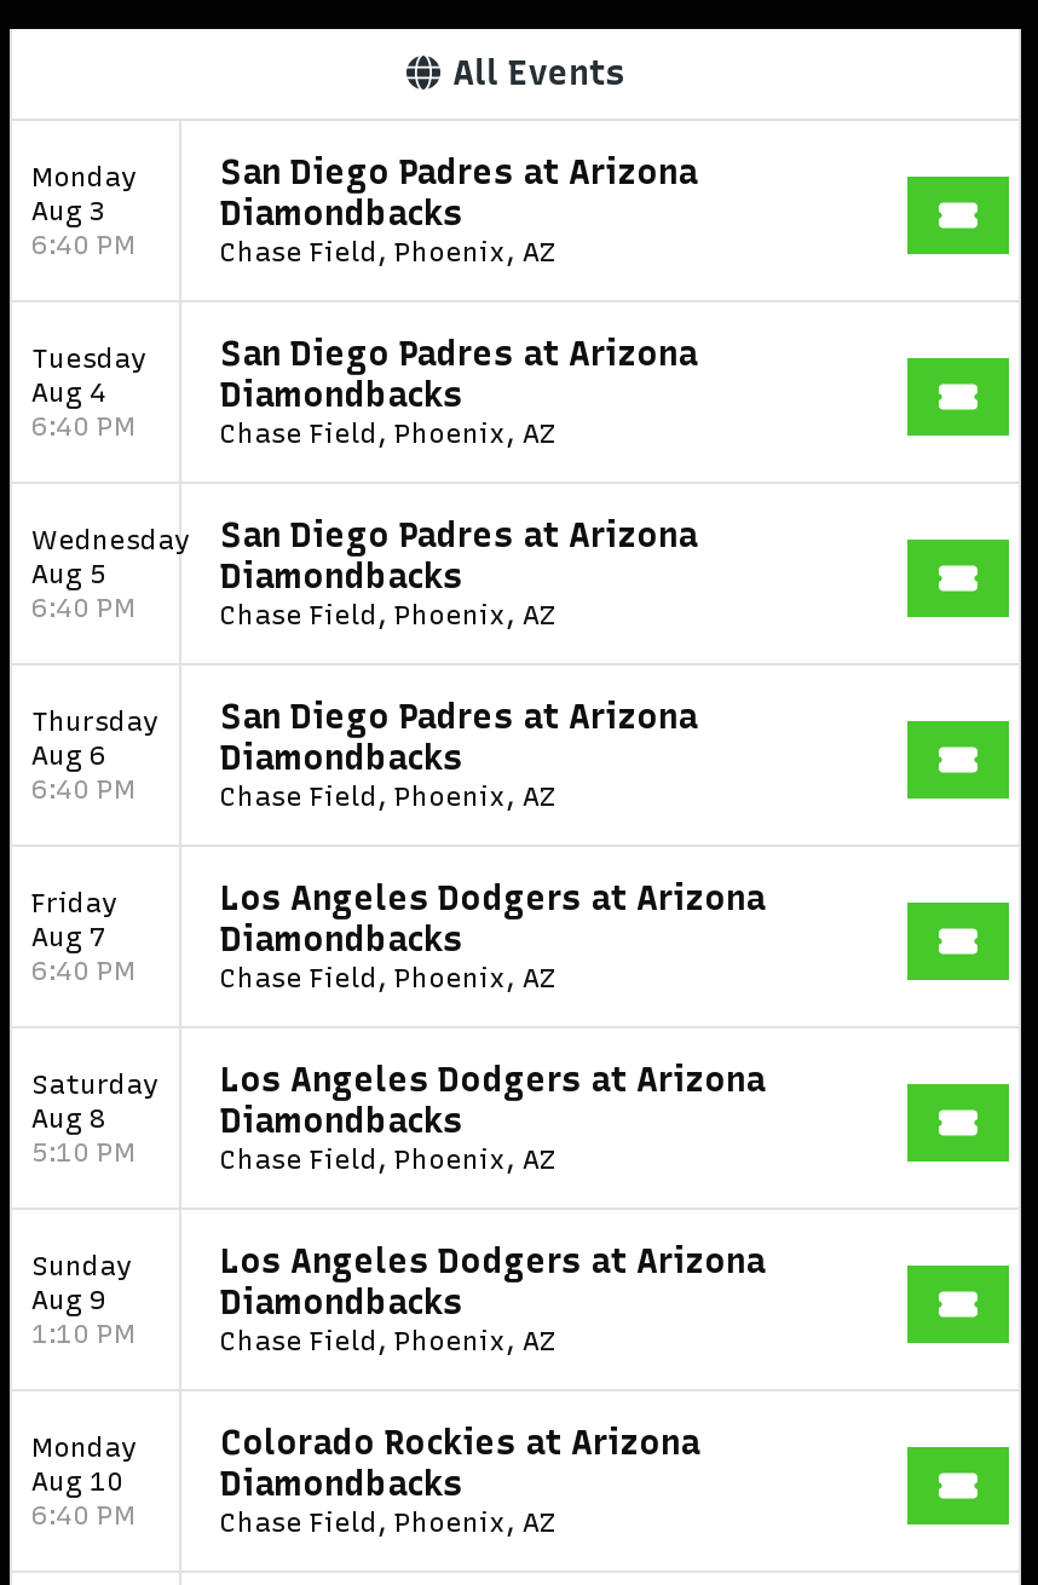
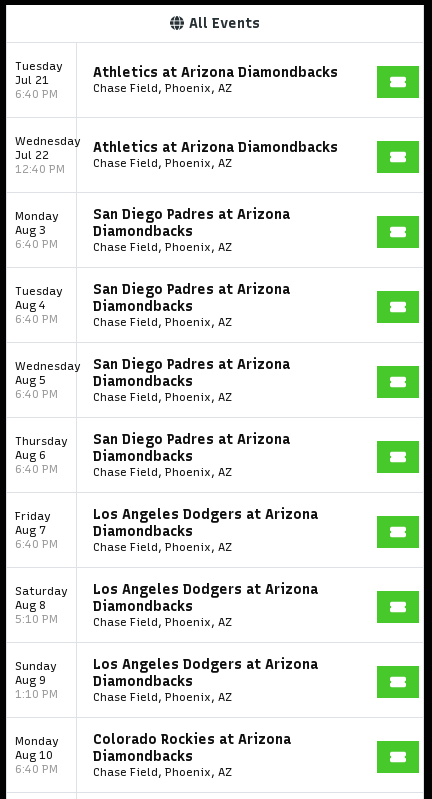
+ Tuesday
+ Jul 21
+ 6:40 PM

+ Wednesday
+ Jul 22
+ 12:40 PM

+ Athletics at Arizona Diamondbacks
+ Chase Field, Phoenix, AZ

+ Athletics at Arizona Diamondbacks
+ Chase Field, Phoenix, AZ
